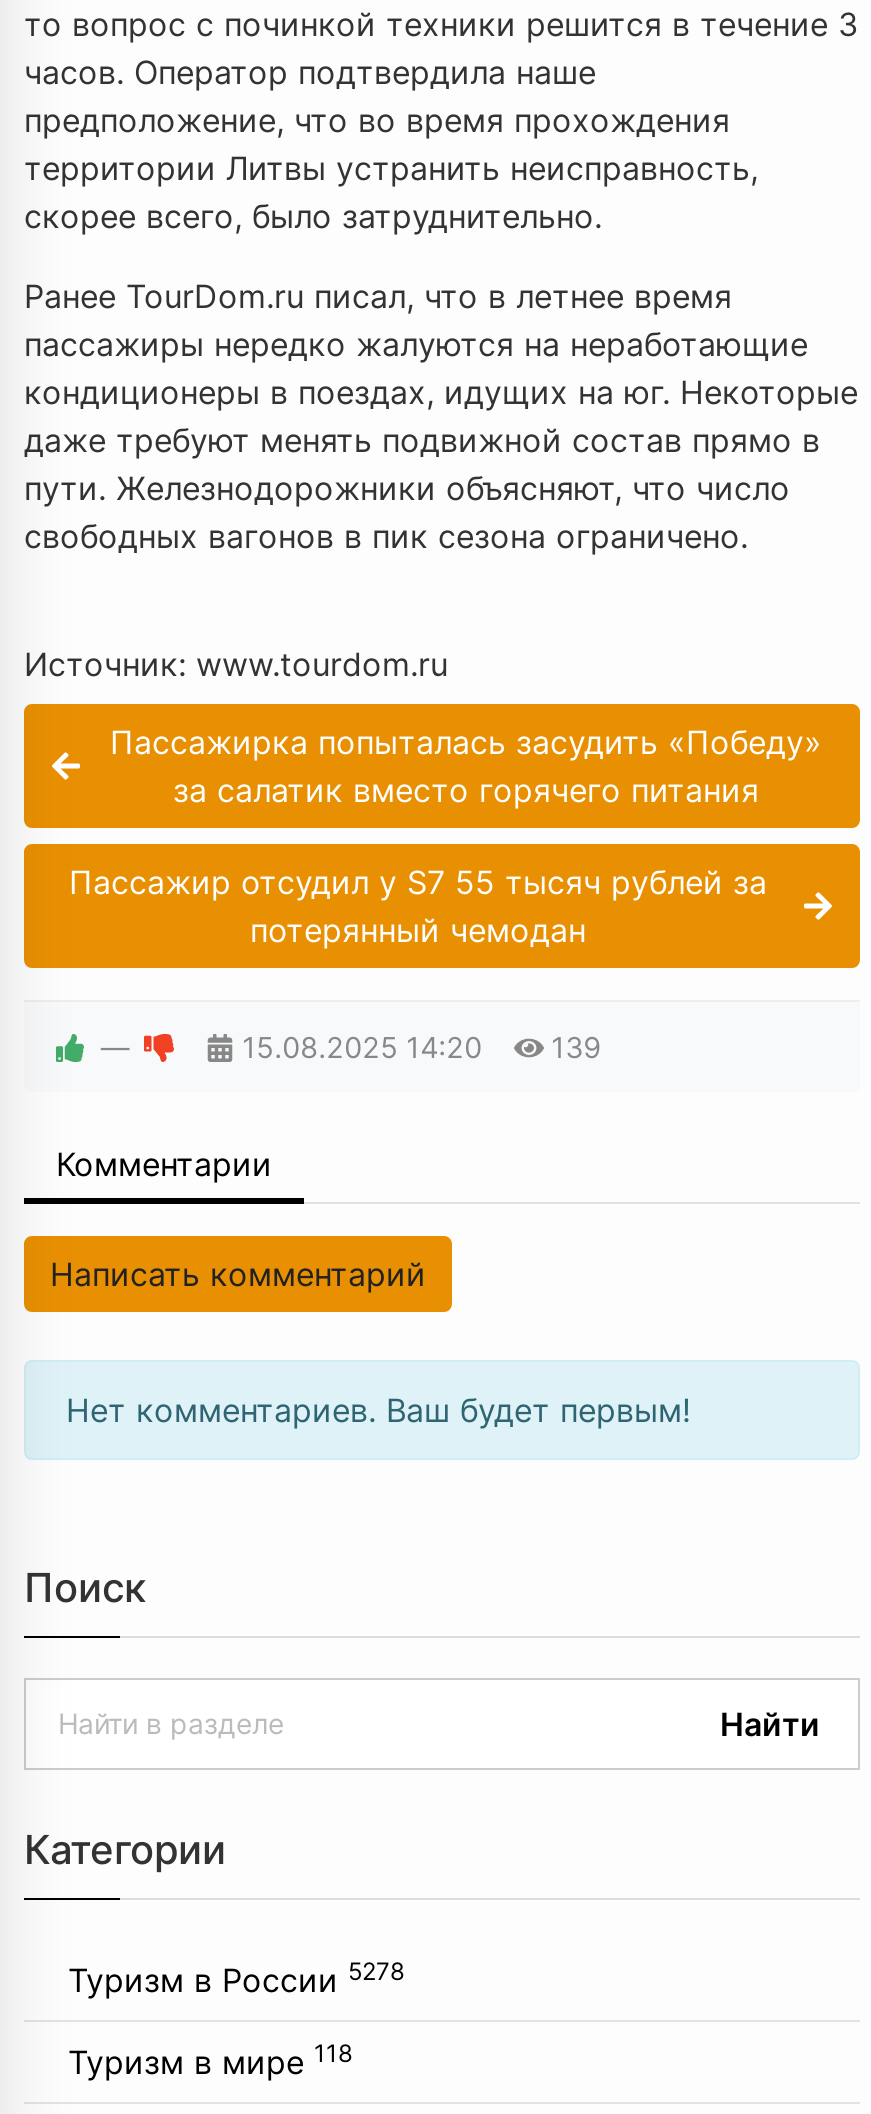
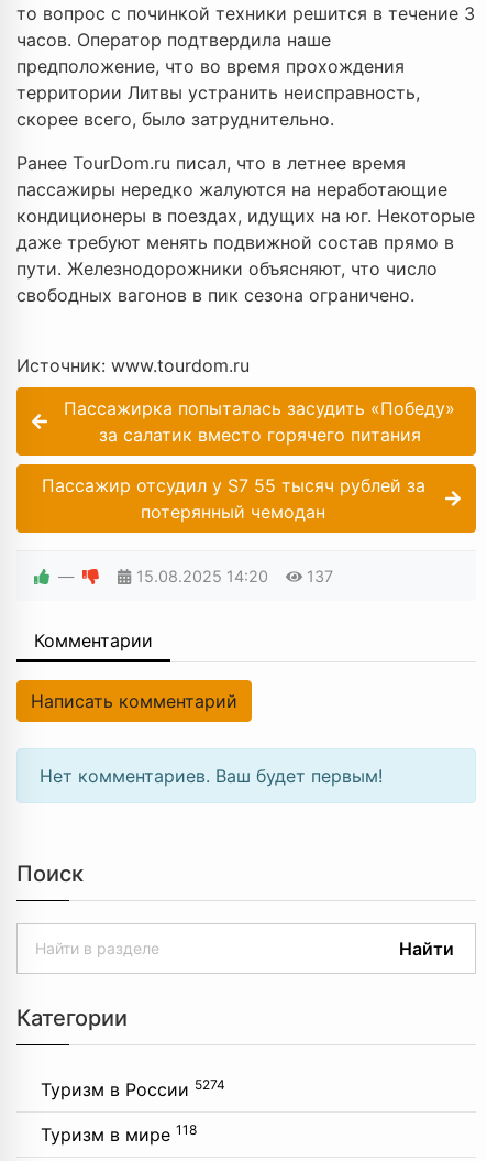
- 15.08.2025 14:20 139
+ 15.08.2025 14:20 137

- Туризм в России 5278
+ Туризм в России 5274
